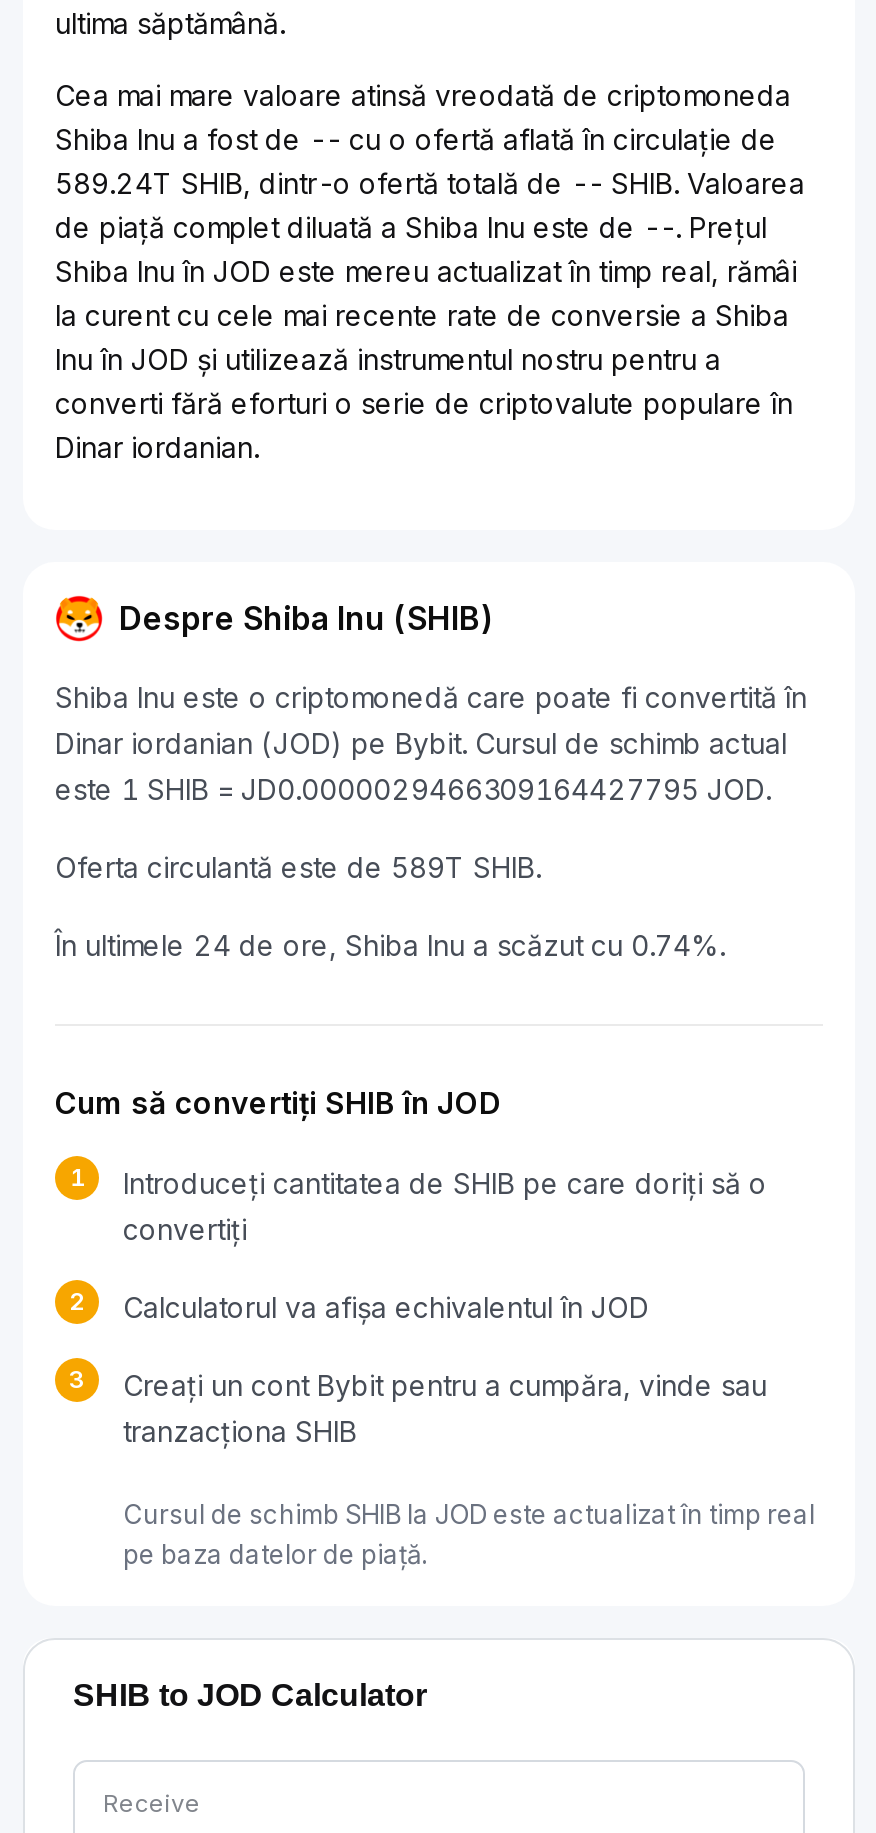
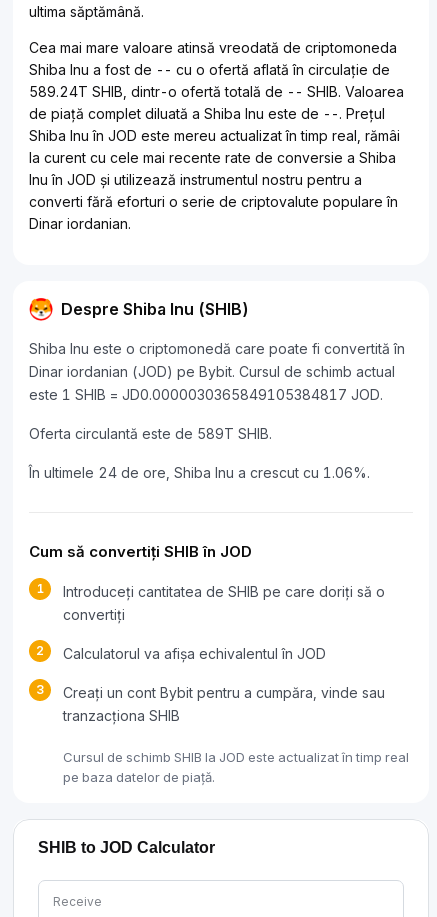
- este 1 SHIB = JD0.0000029466309164427795 JOD.
+ este 1 SHIB = JD0.0000030365849105384817 JOD.

- În ultimele 24 de ore, Shiba Inu a scăzut cu 0.74%.
+ În ultimele 24 de ore, Shiba Inu a crescut cu 1.06%.
